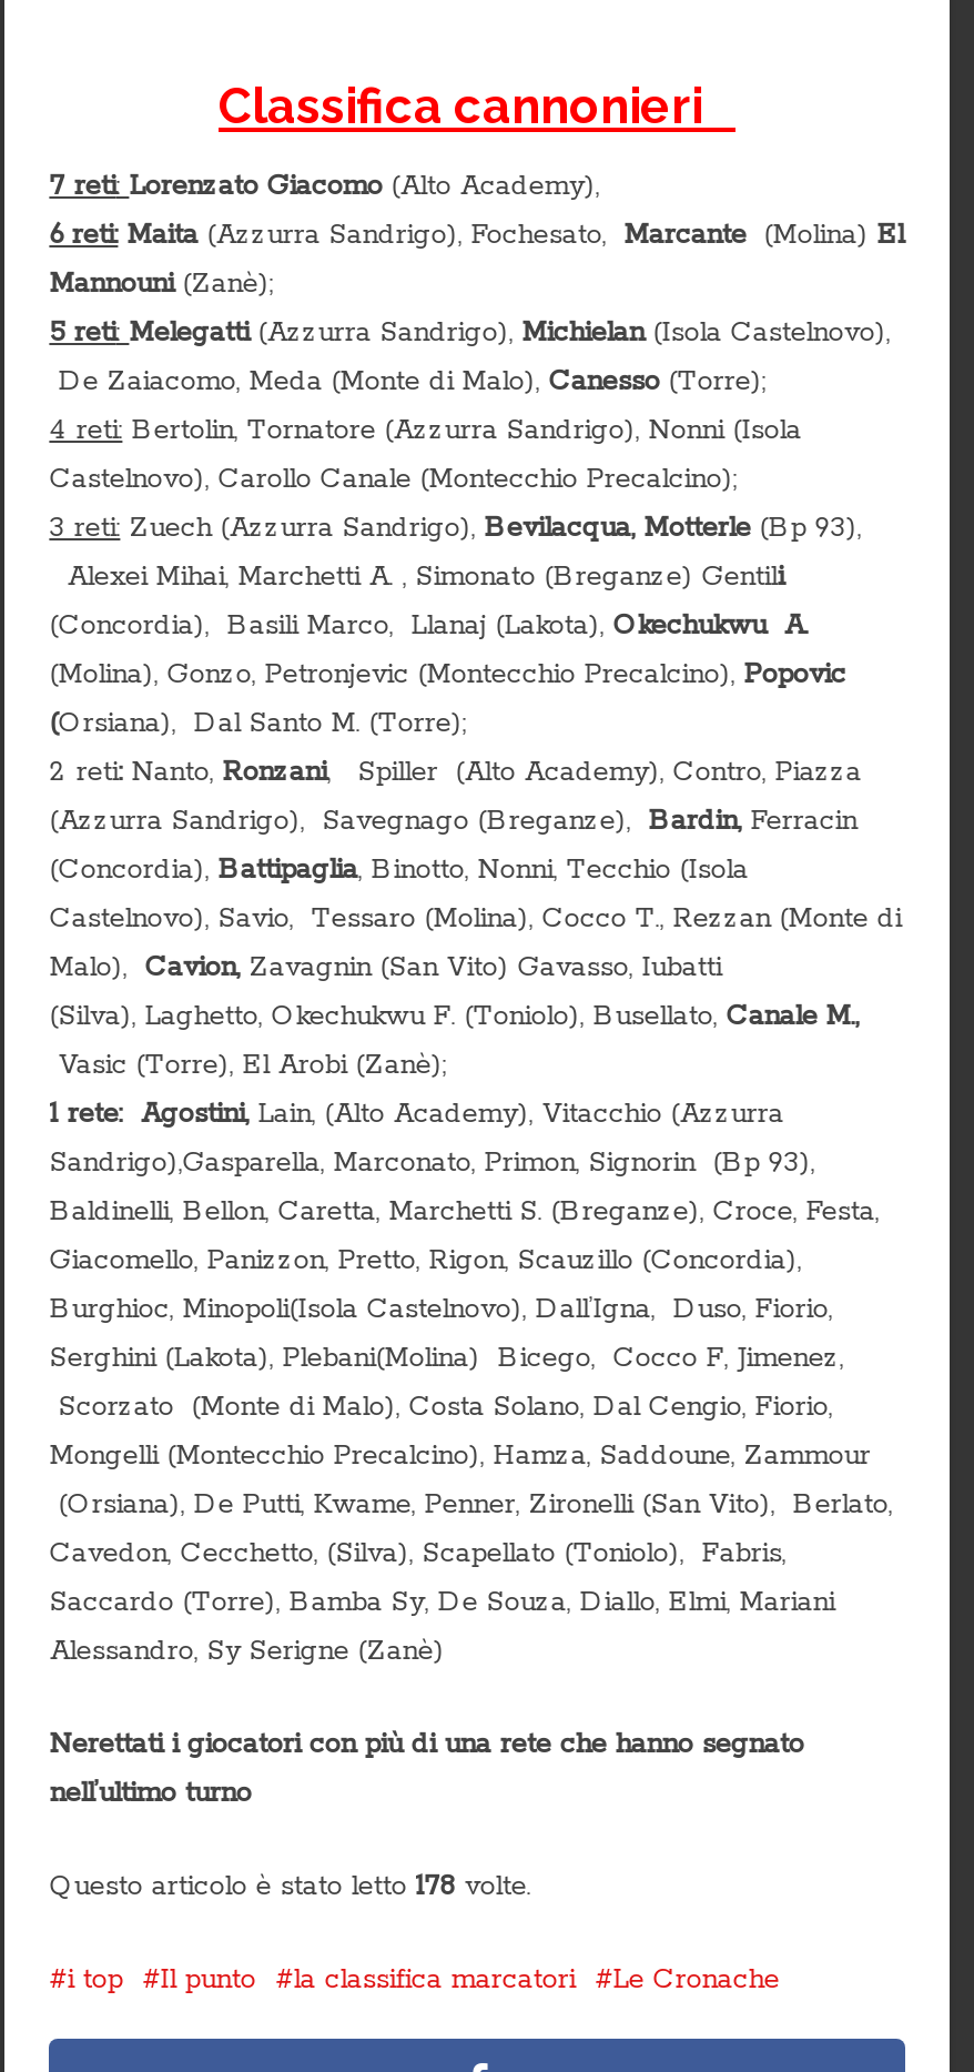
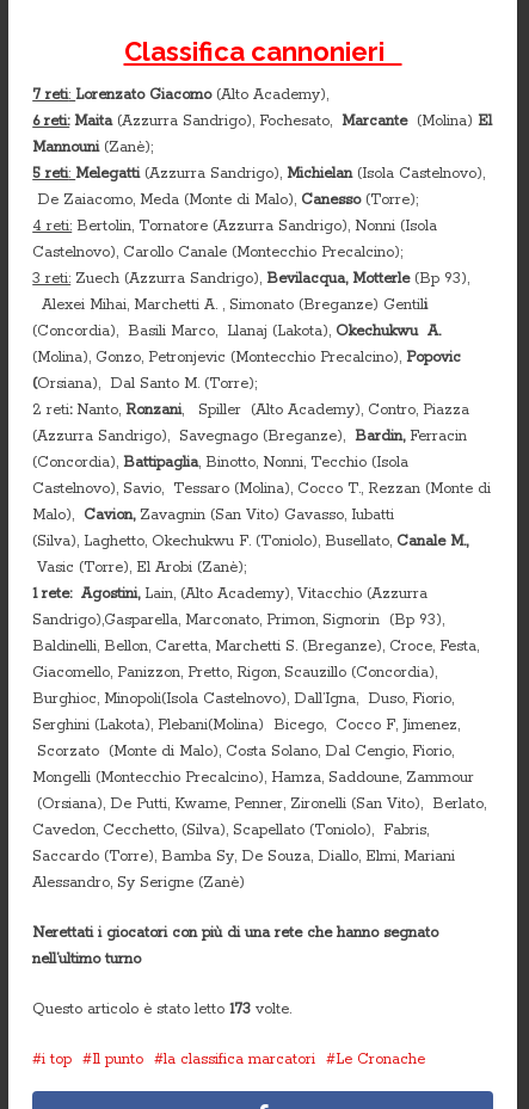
- Questo articolo è stato letto 178 volte.
+ Questo articolo è stato letto 173 volte.
